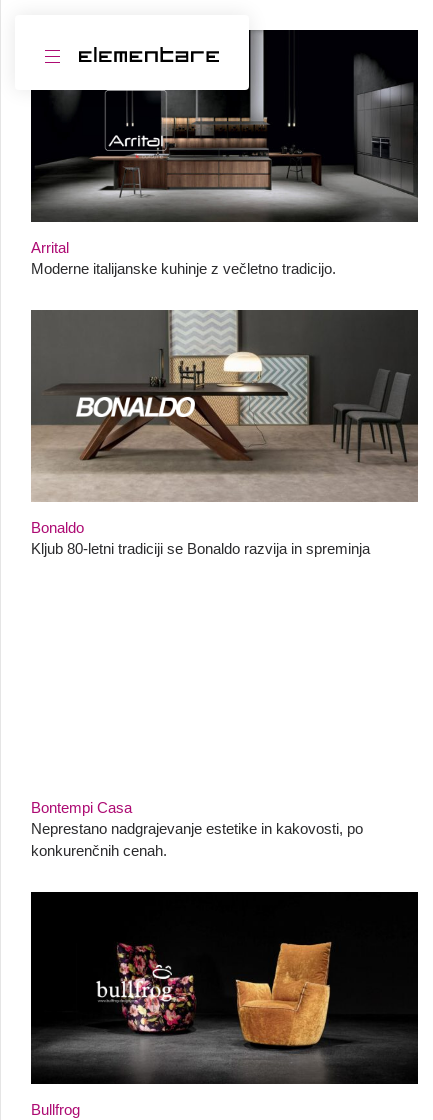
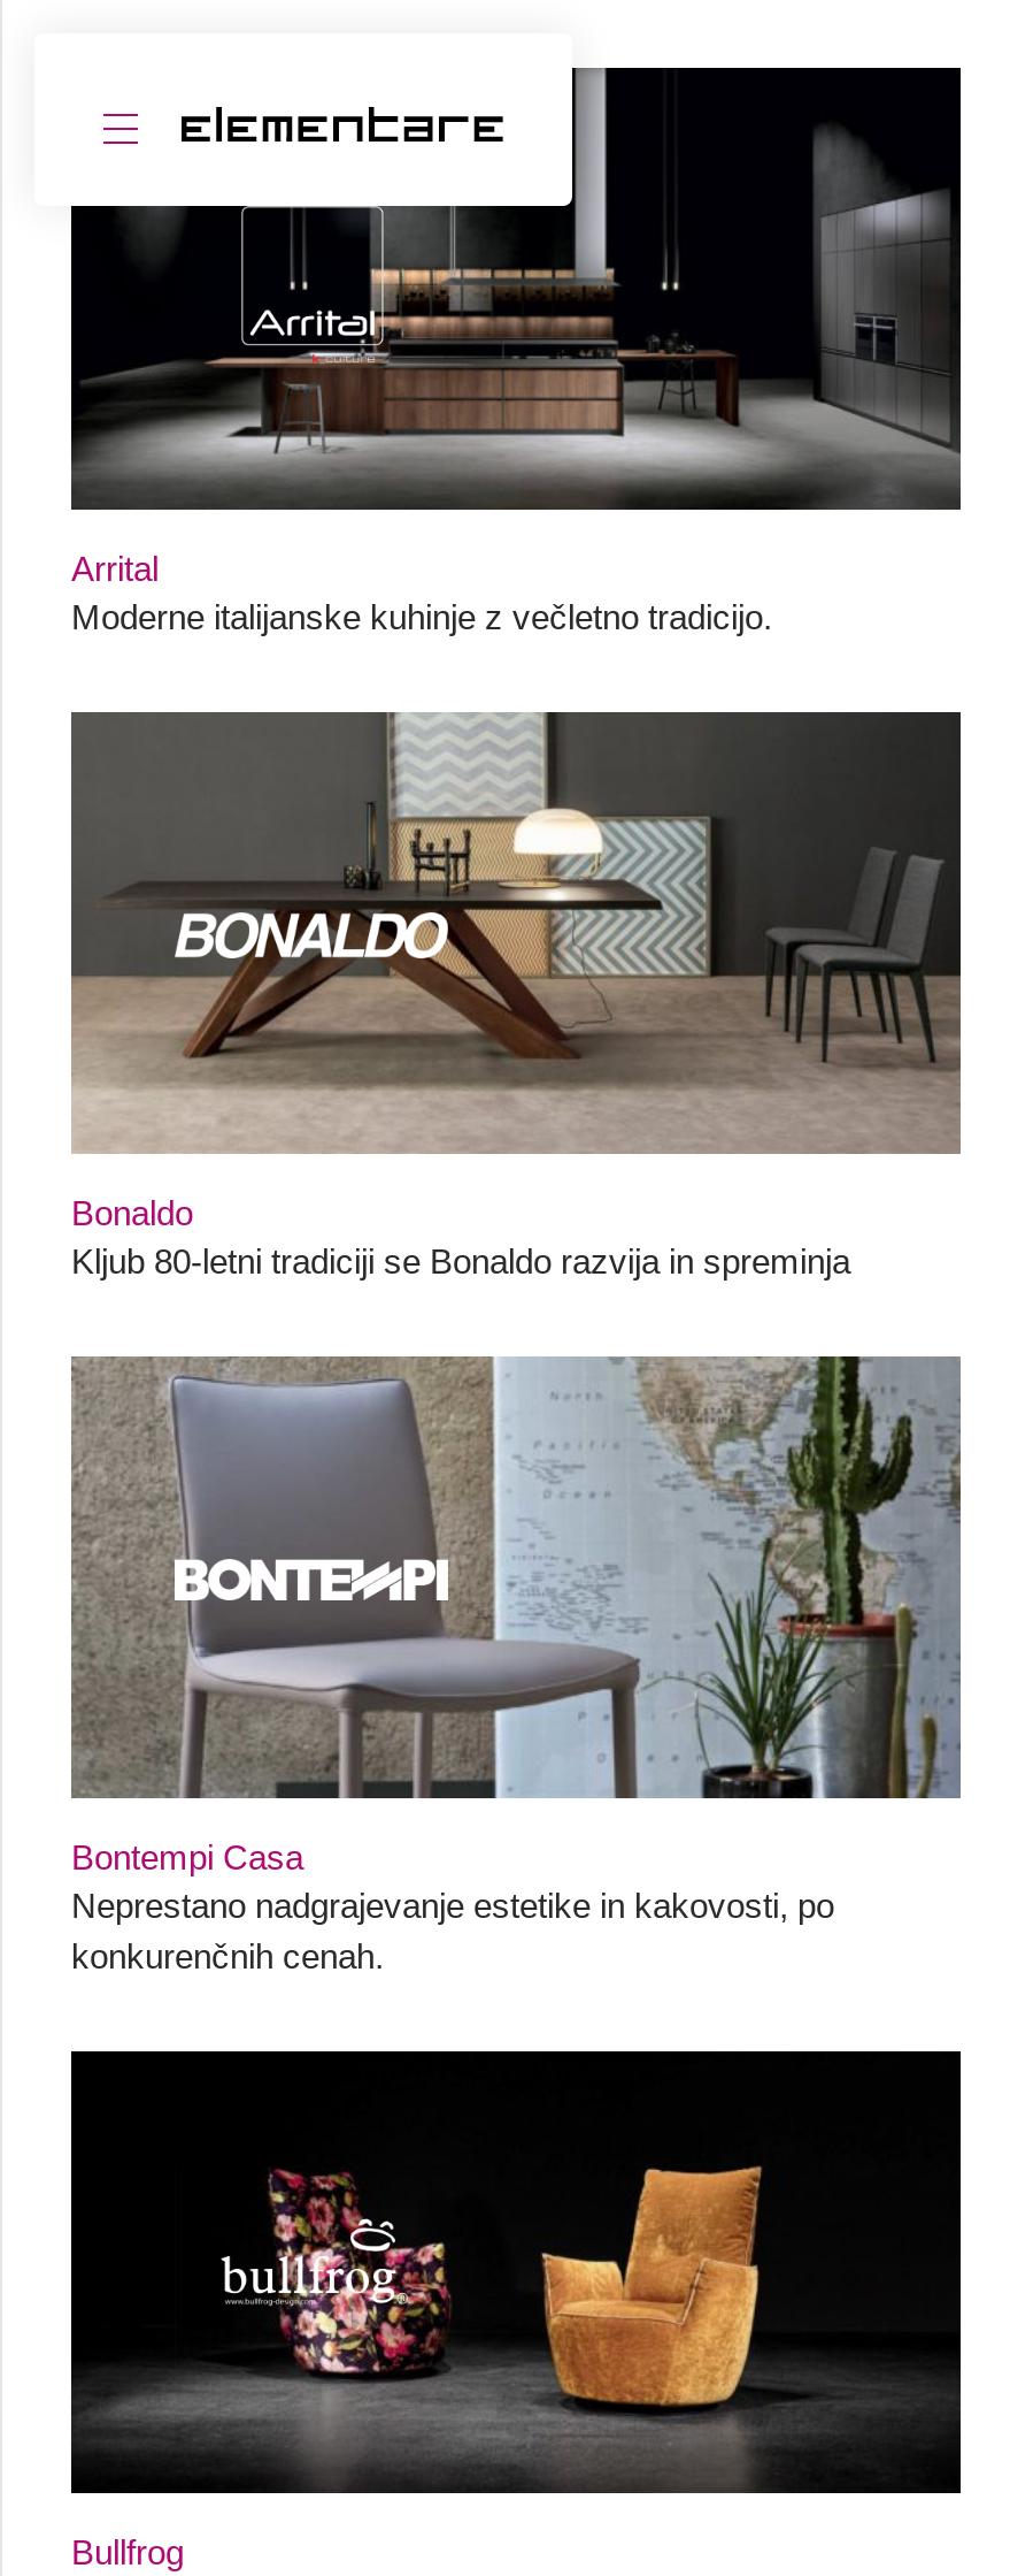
+ [image]
